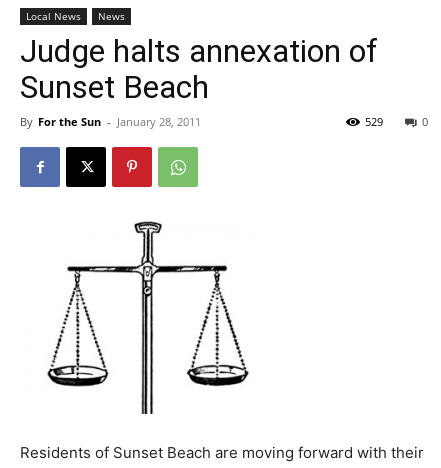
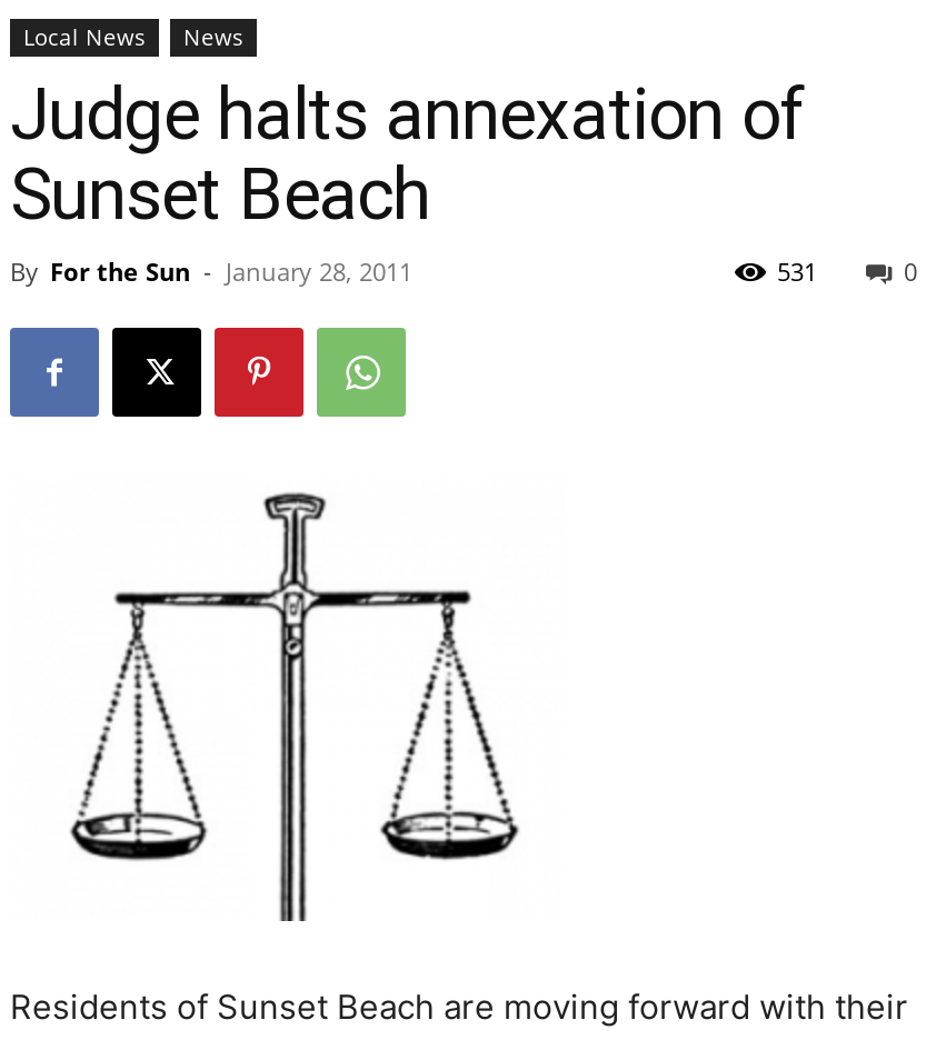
- 529
+ 531
